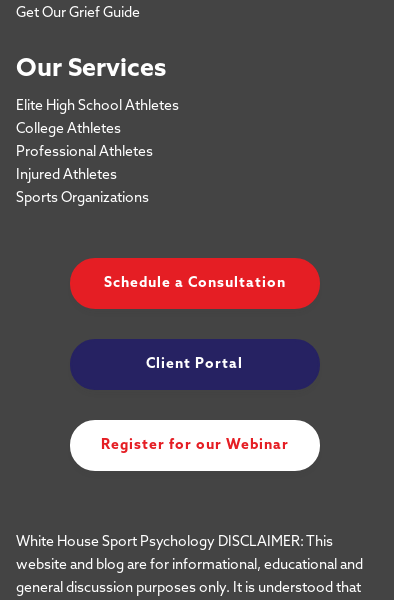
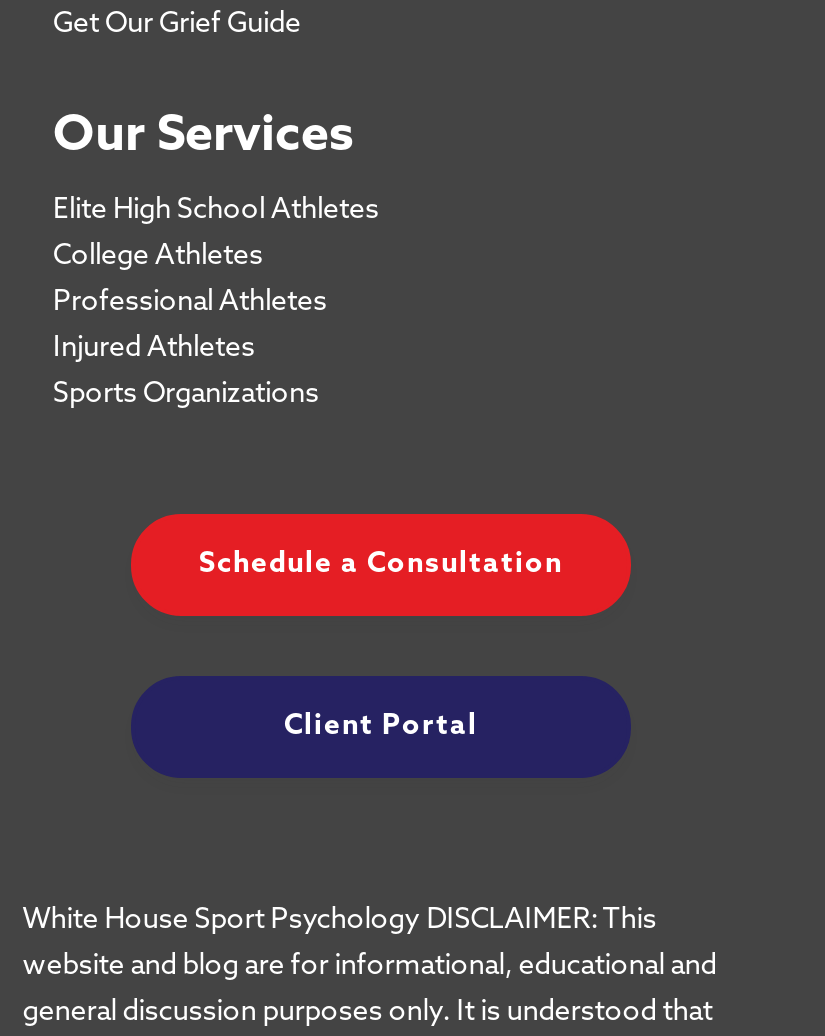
- [image]
- Register for our Webinar
